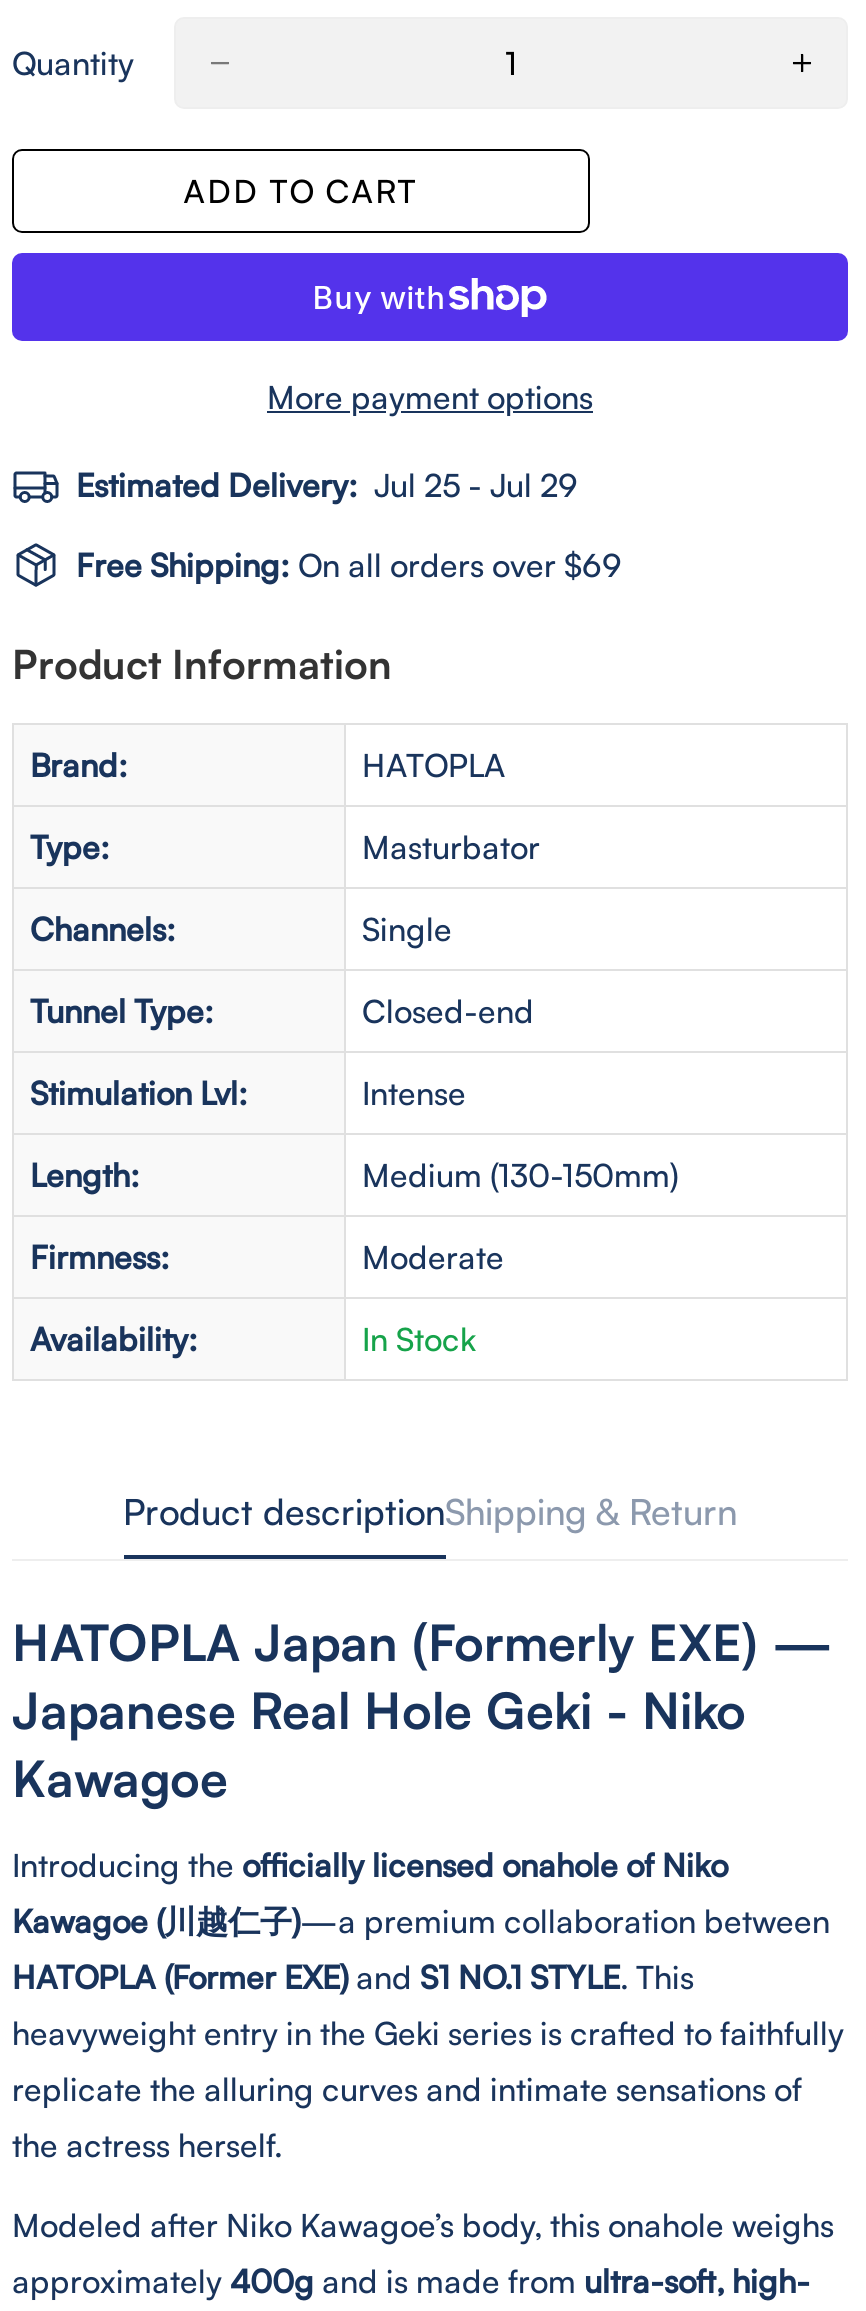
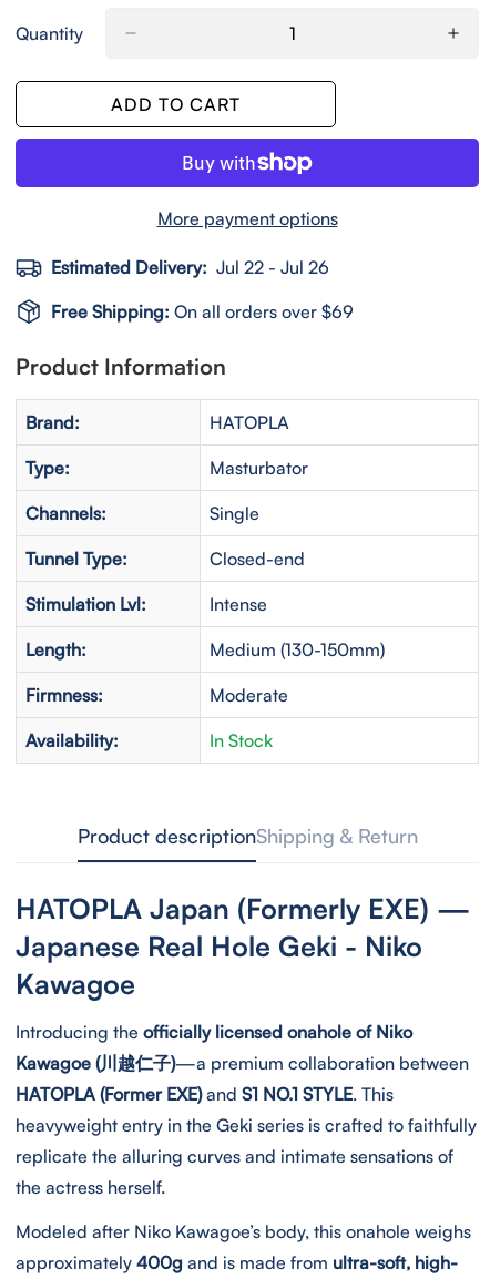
- Estimated Delivery: Jul 25 - Jul 29
+ Estimated Delivery: Jul 22 - Jul 26
